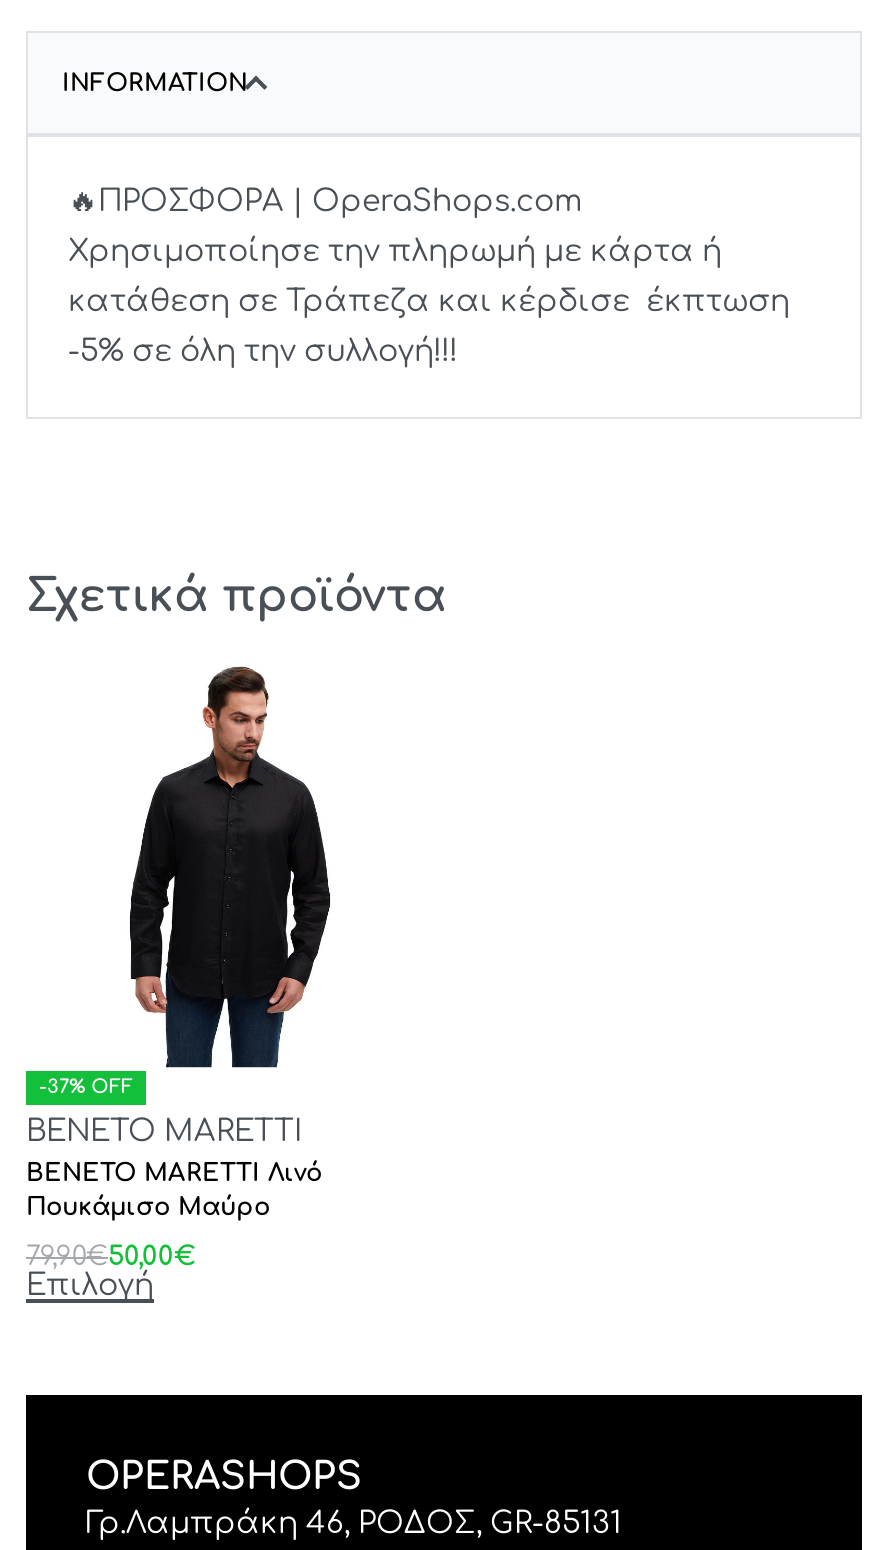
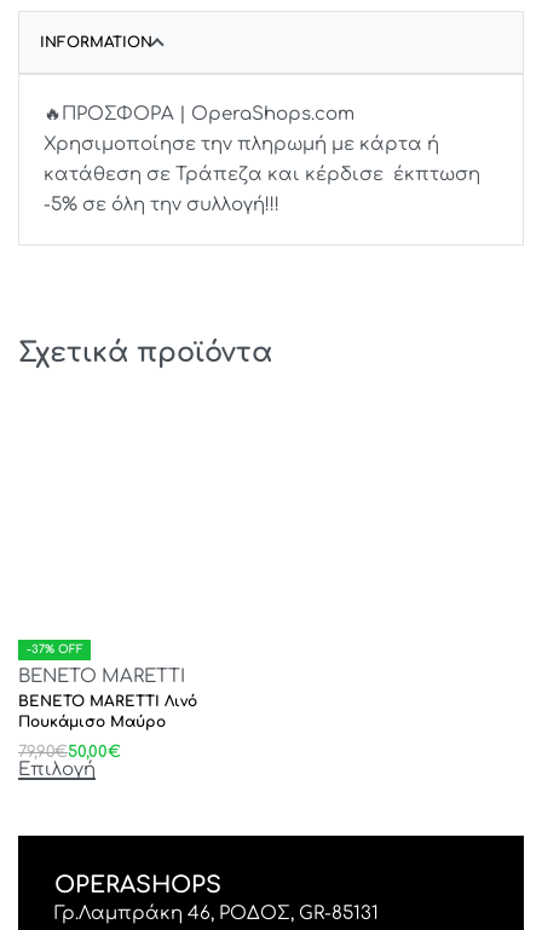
- [image]
